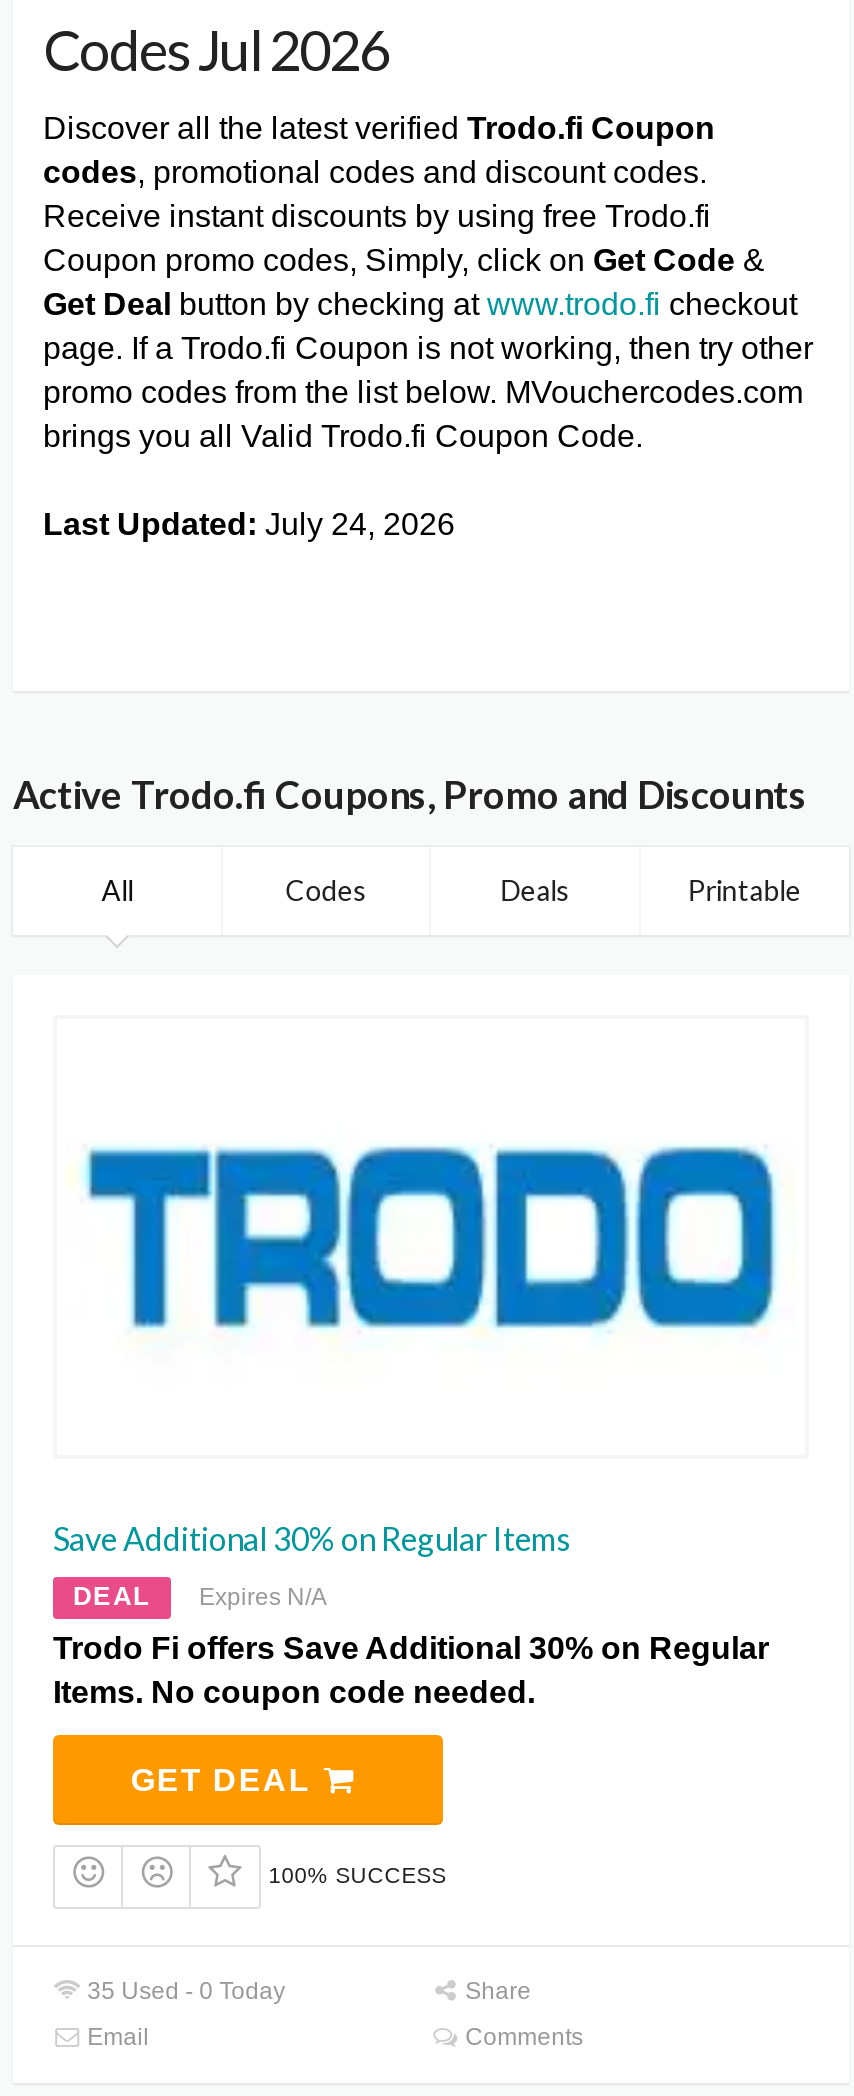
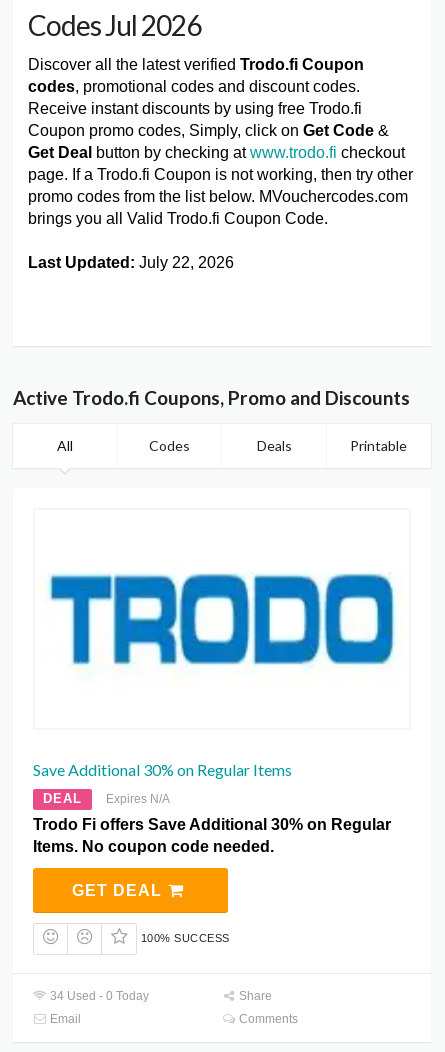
- Last Updated: July 24, 2026
+ Last Updated: July 22, 2026

- 35 Used - 0 Today
+ 34 Used - 0 Today
